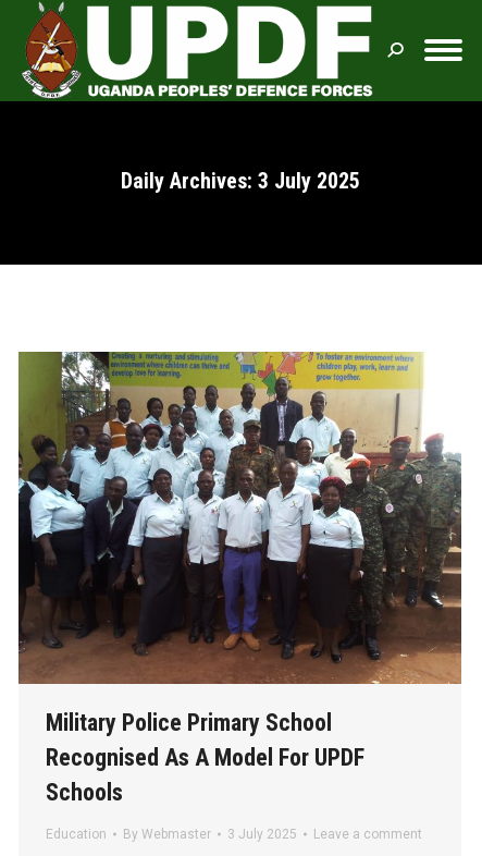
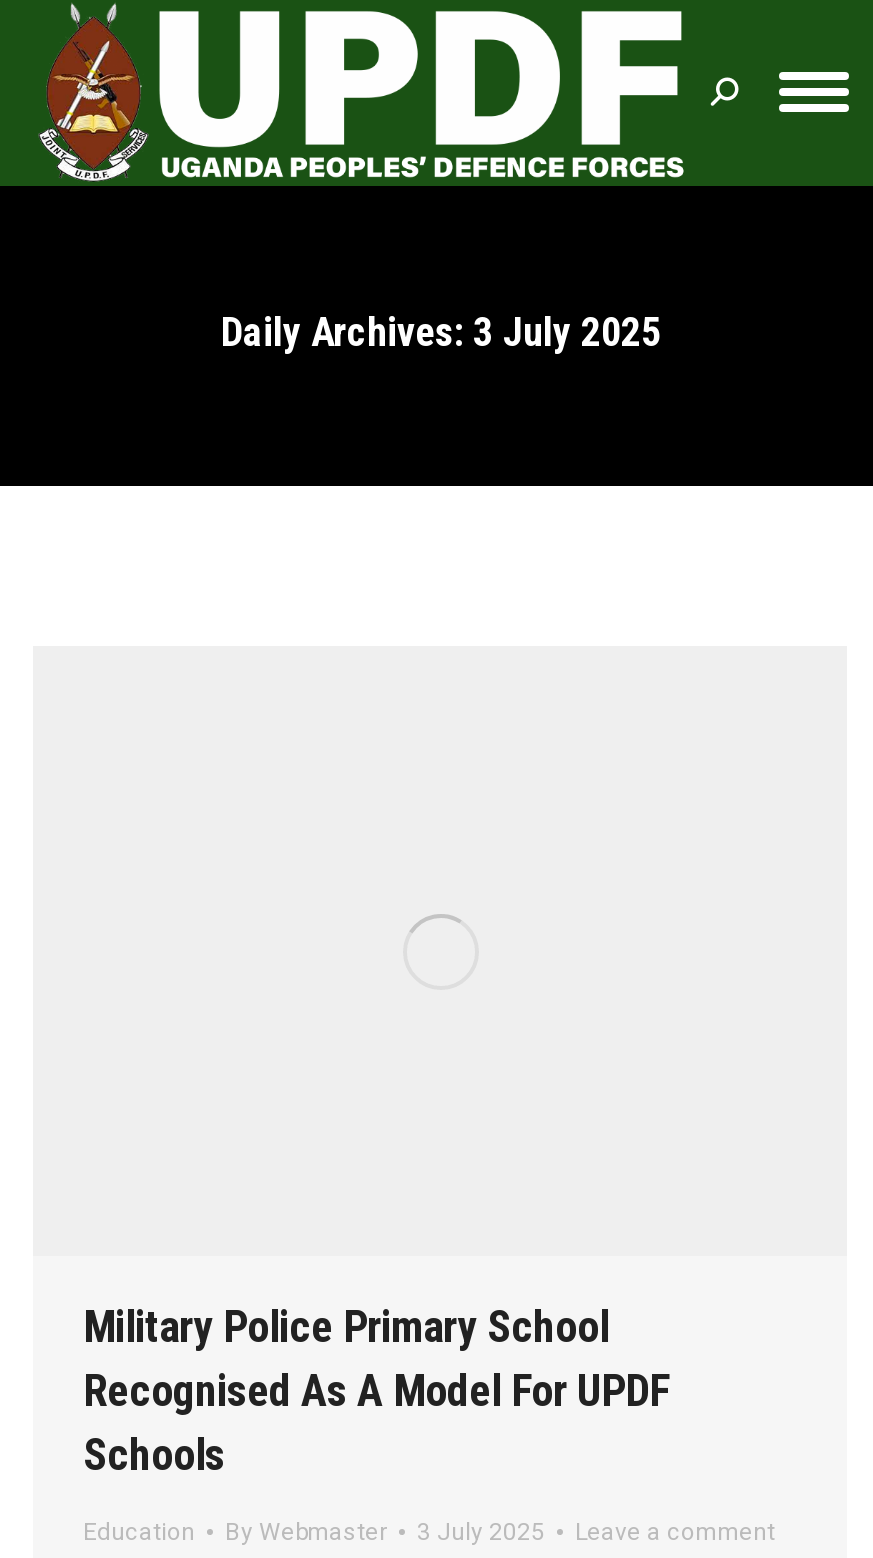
- [image]
